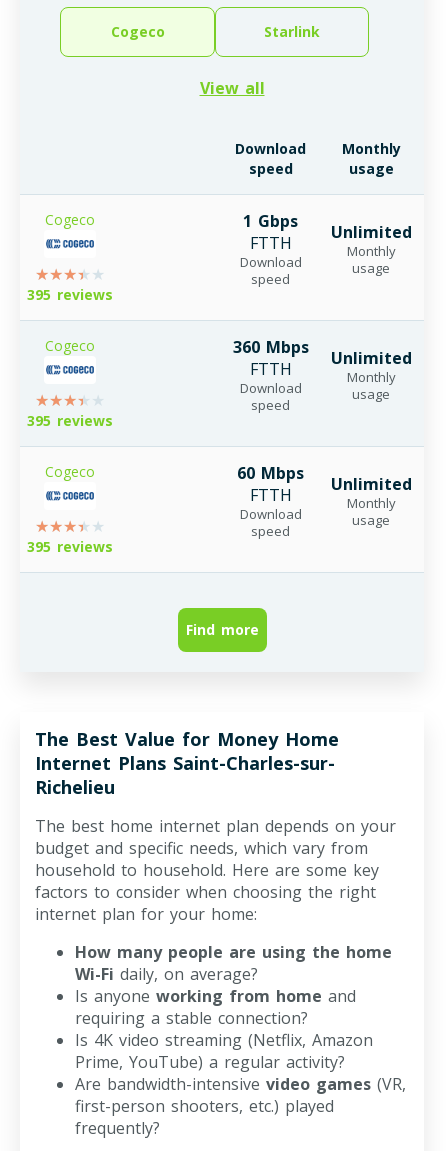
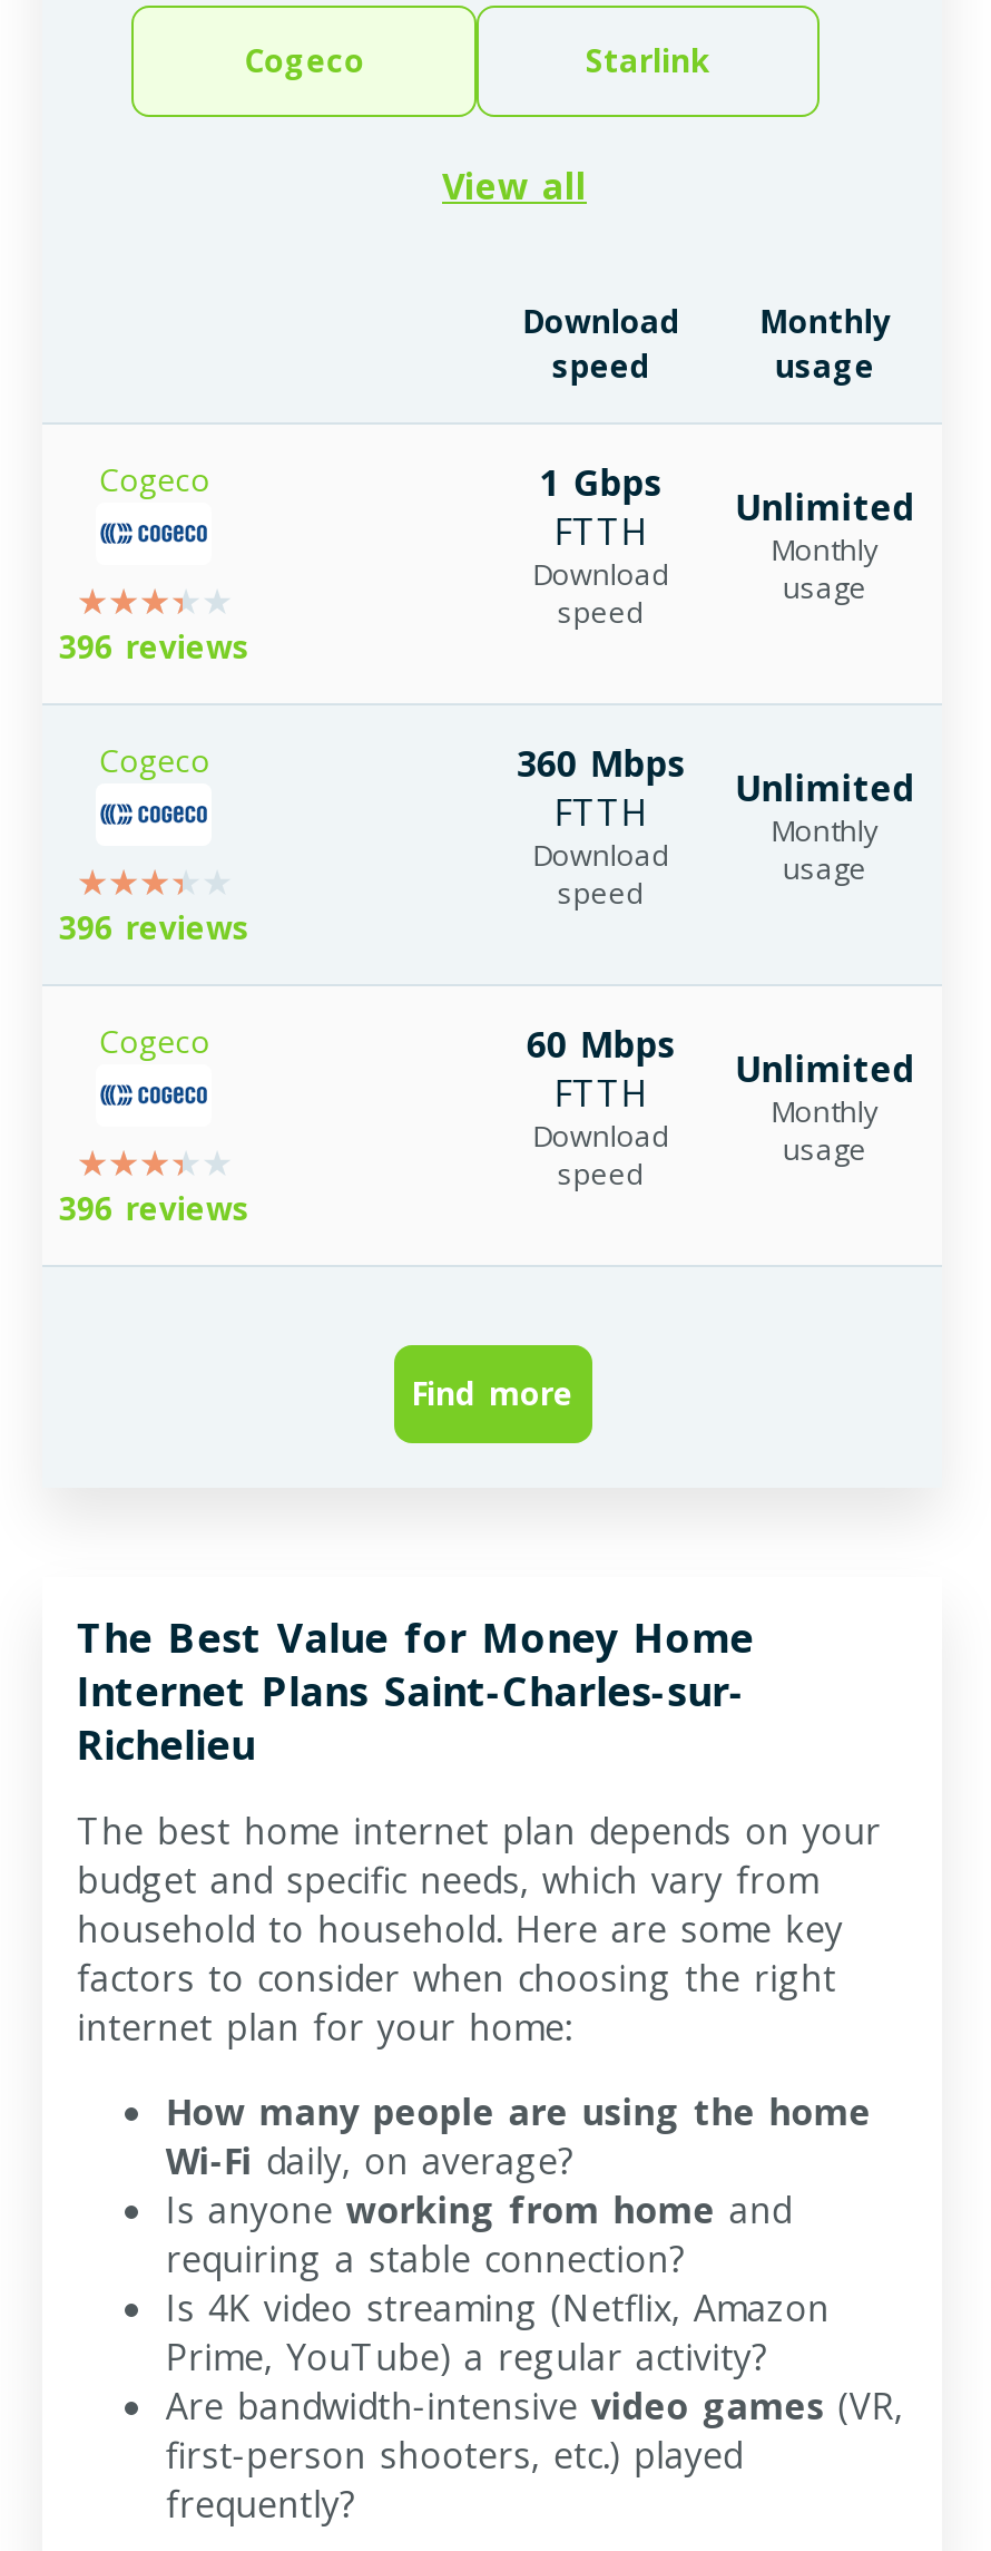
- 395 reviews
+ 396 reviews

- 395 reviews
+ 396 reviews

- 395 reviews
+ 396 reviews
